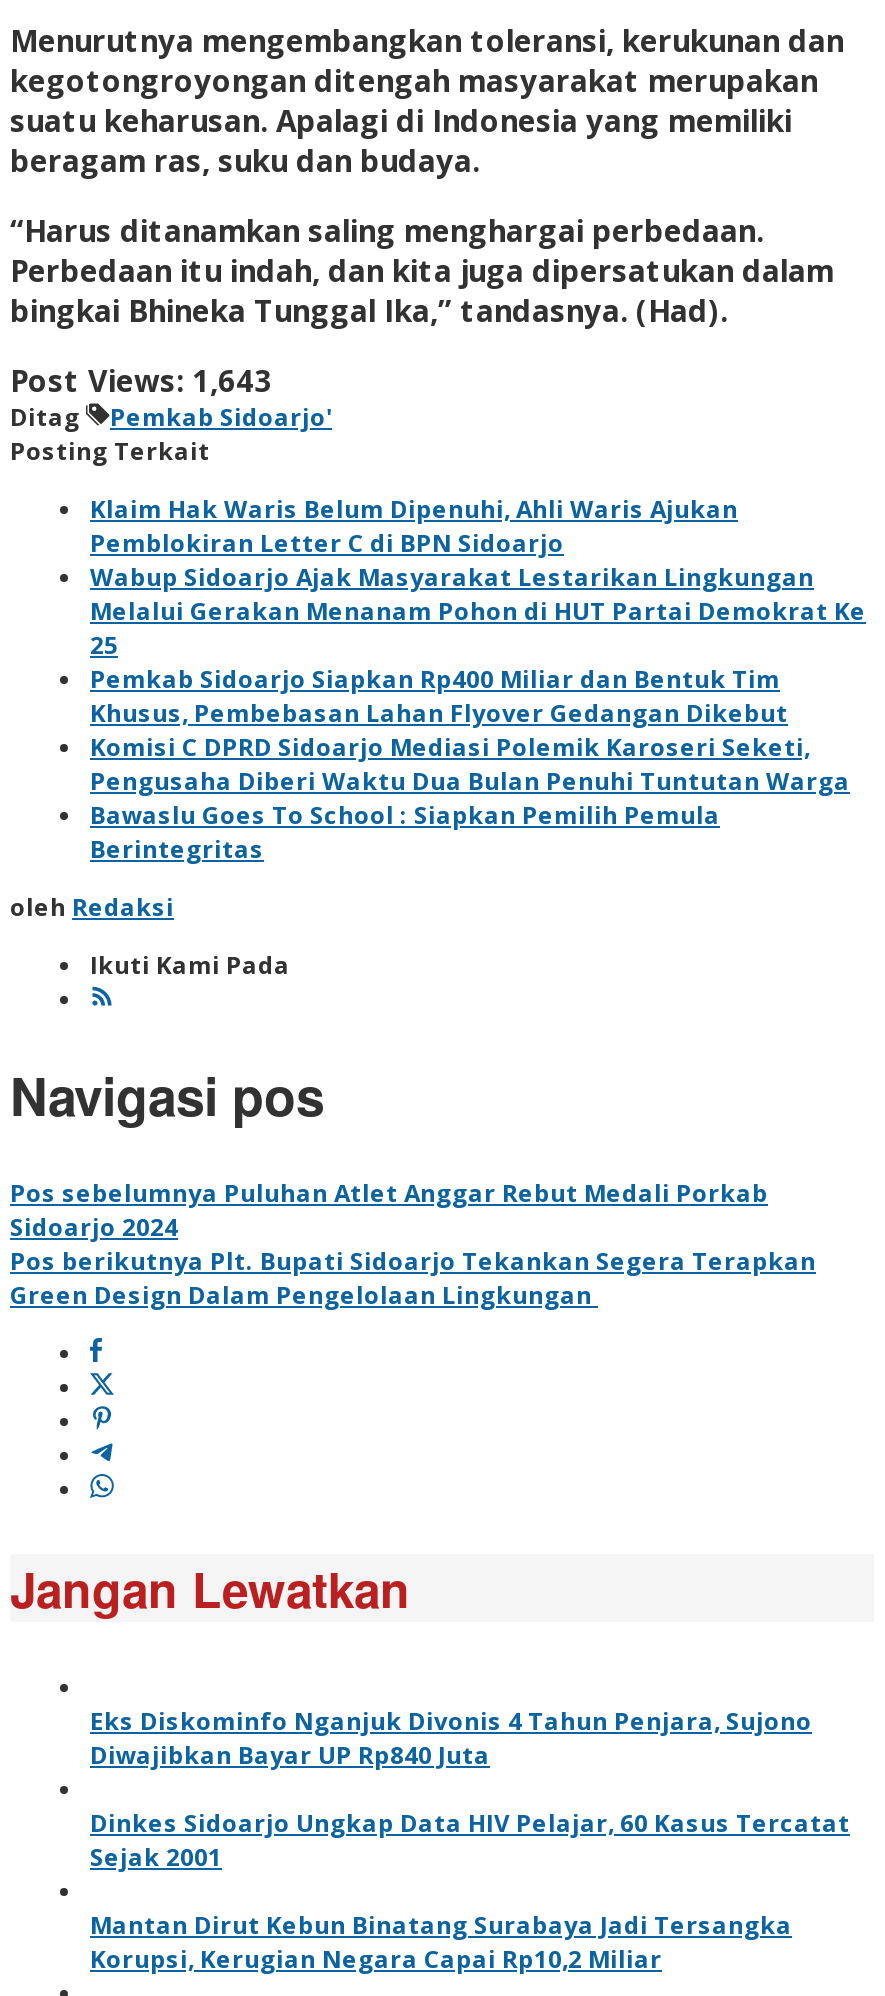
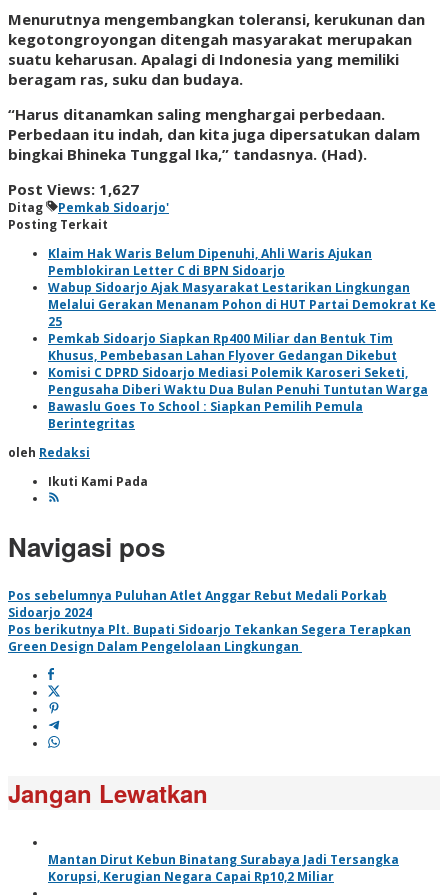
- Post Views: 1,643
+ Post Views: 1,627

- Eks Diskominfo Nganjuk Divonis 4 Tahun Penjara, Sujono
- Diwajibkan Bayar UP Rp840 Juta
- Dinkes Sidoarjo Ungkap Data HIV Pelajar, 60 Kasus Tercatat
- Sejak 2001
